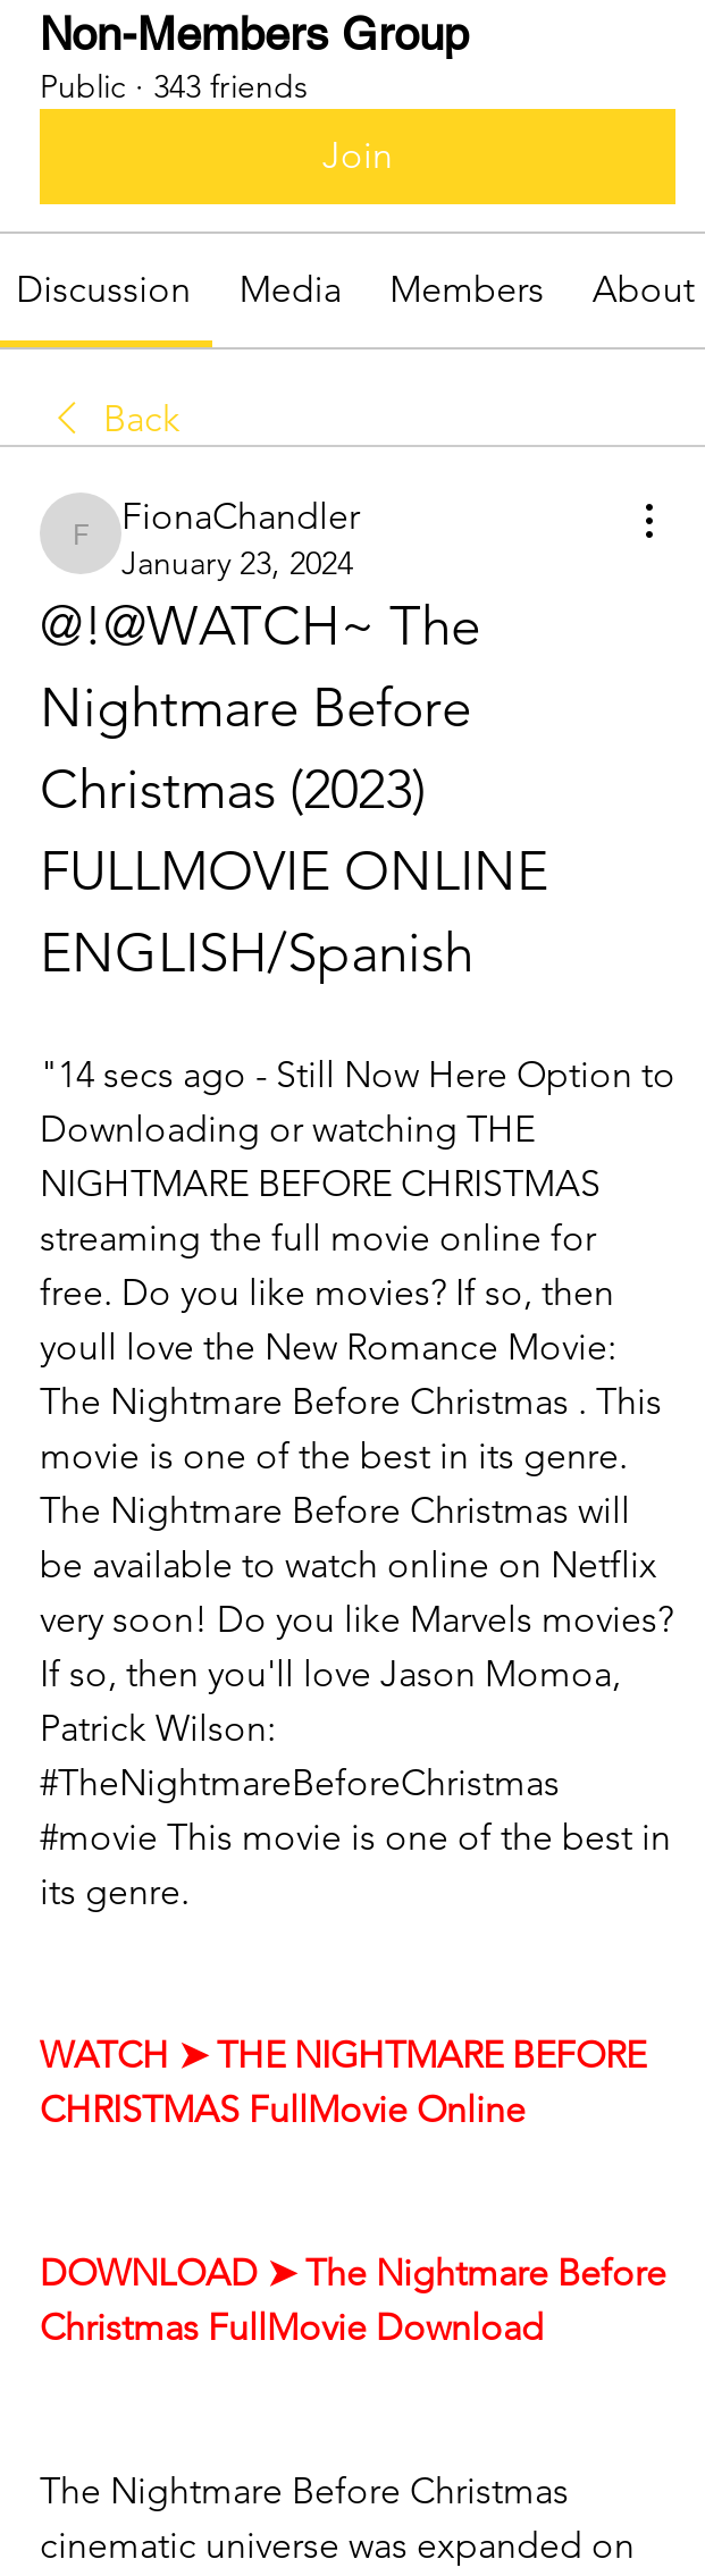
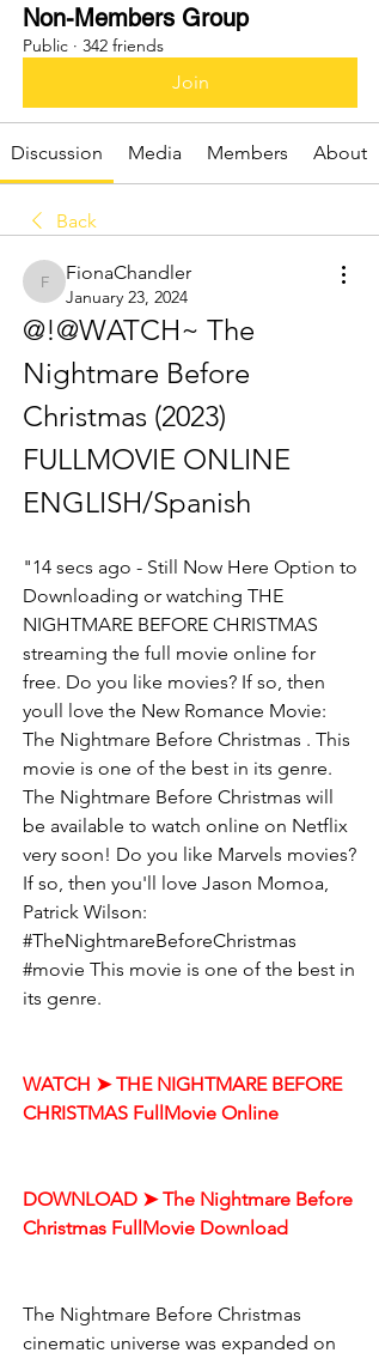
- Public · 343 friends
+ Public · 342 friends
